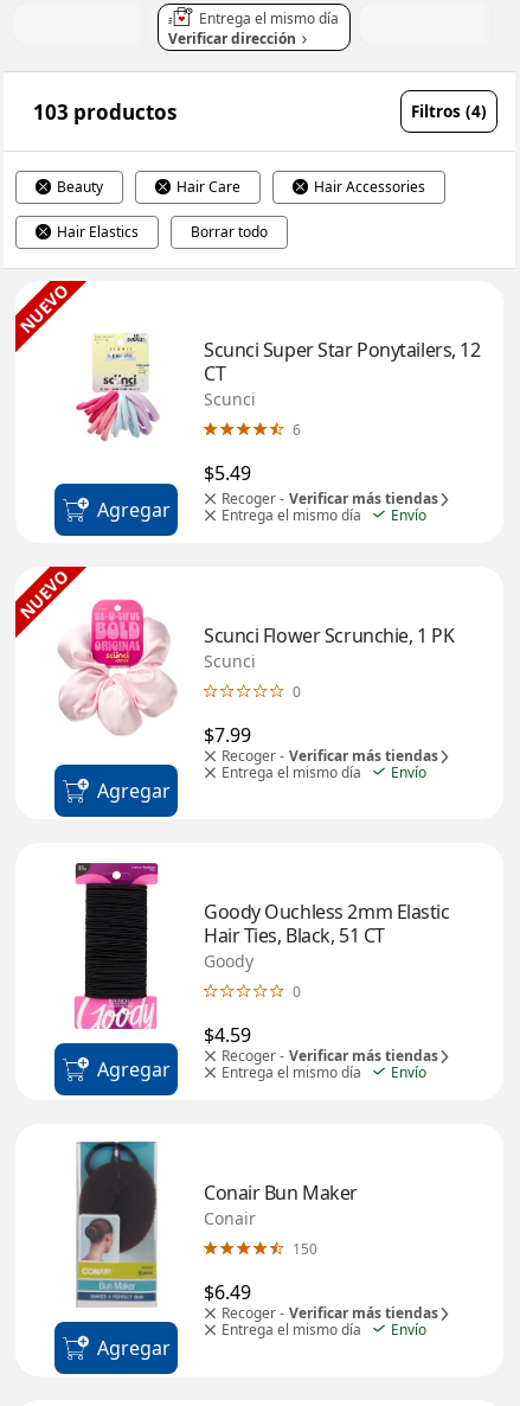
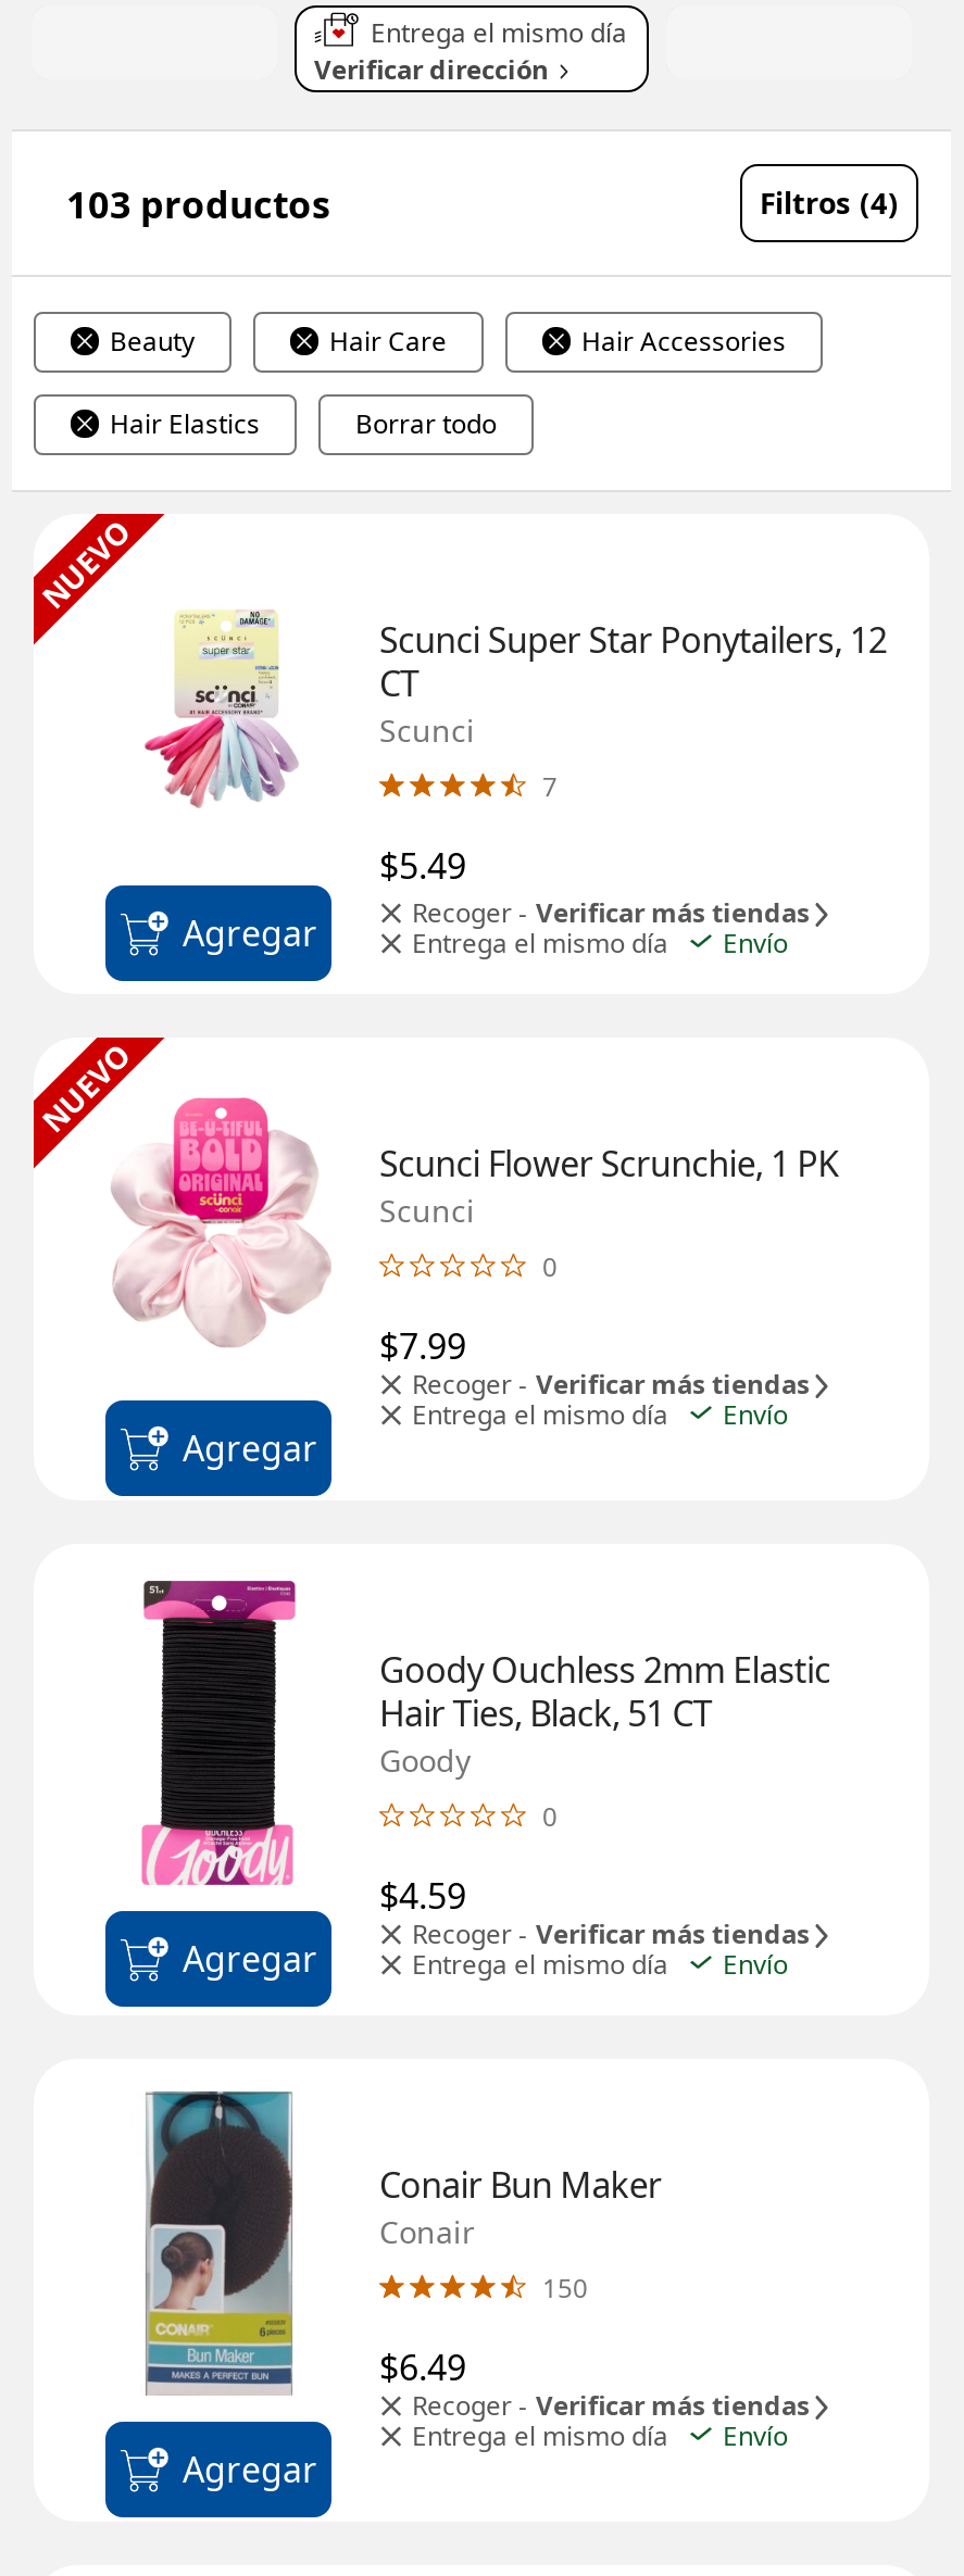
- 6
+ 7
